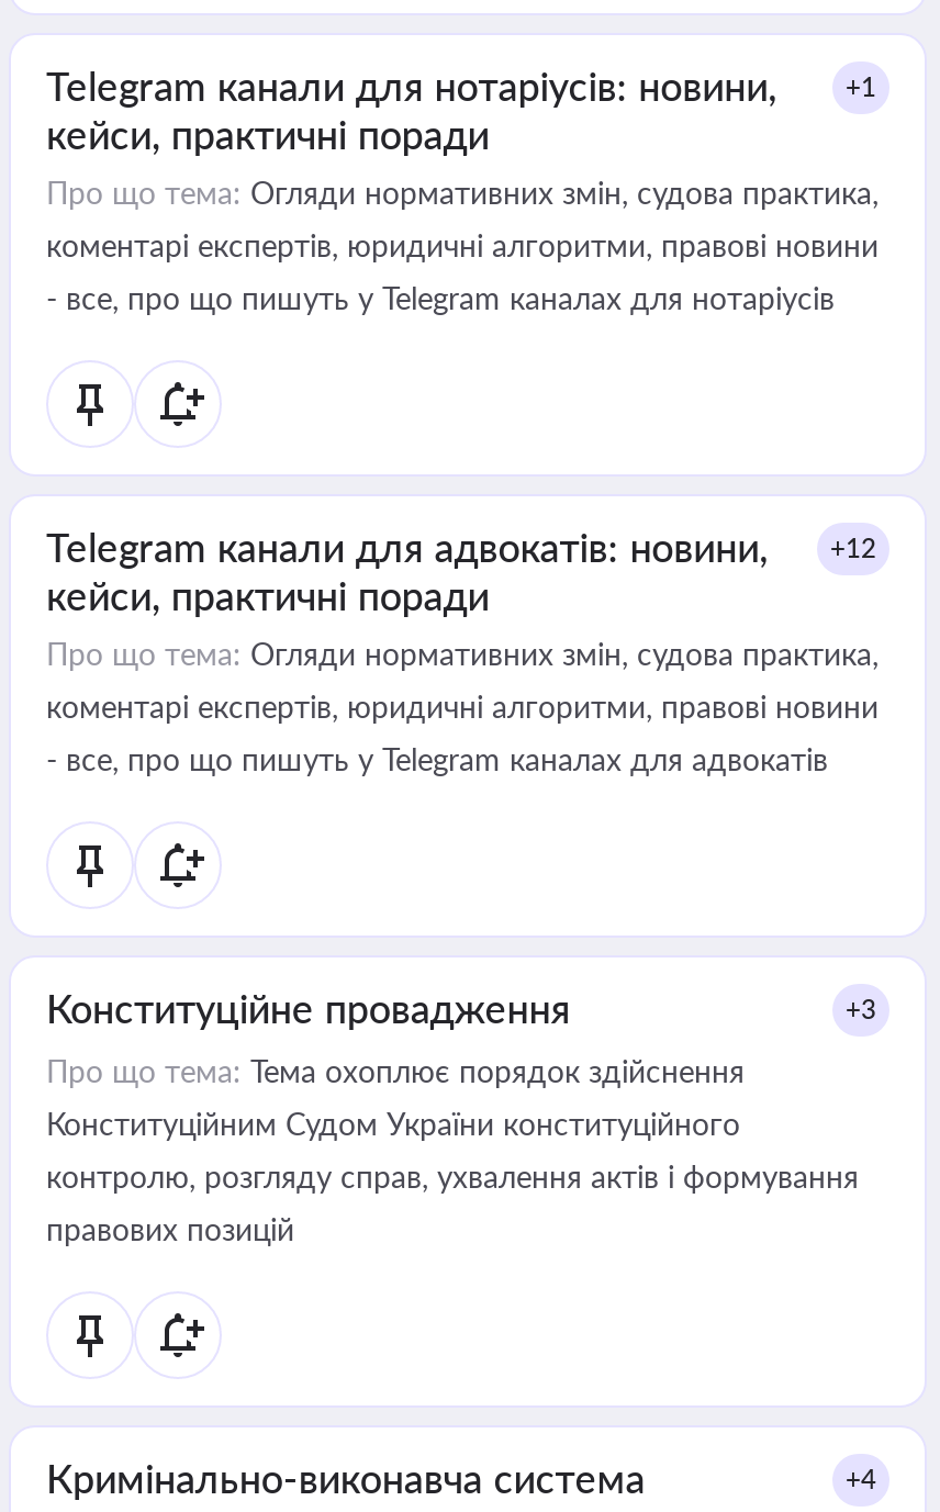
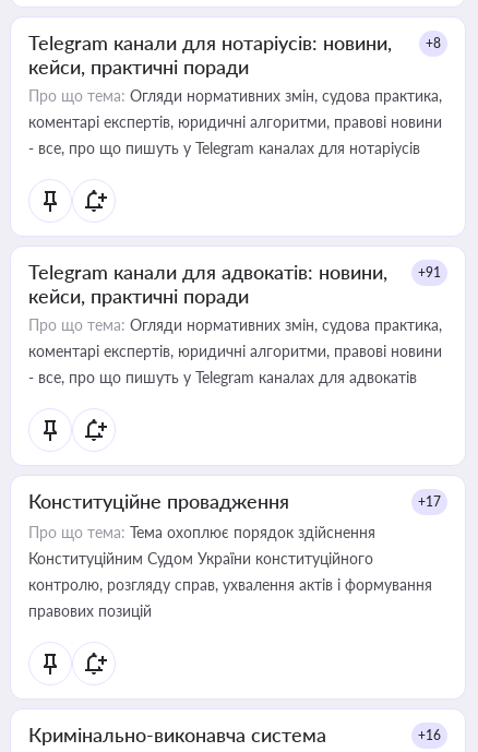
- +1
+ +8

- Telegram канали для адвокатів: новини, +12
+ Telegram канали для адвокатів: новини, +91

- +3
+ +17

- +4
+ +16
